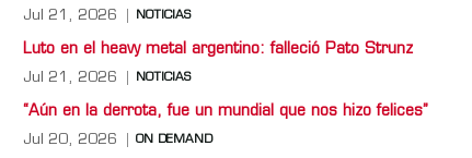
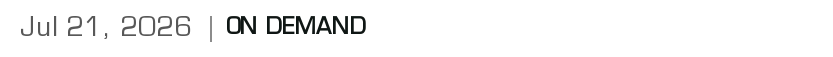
- NOTICIAS
- Luto en el heavy metal argentino: falleció Pato Strunz
- Jul 21, 2026
- NOTICIAS
- “Aún en la derrota, fue un mundial que nos hizo felices”
- Jul 20, 2026
